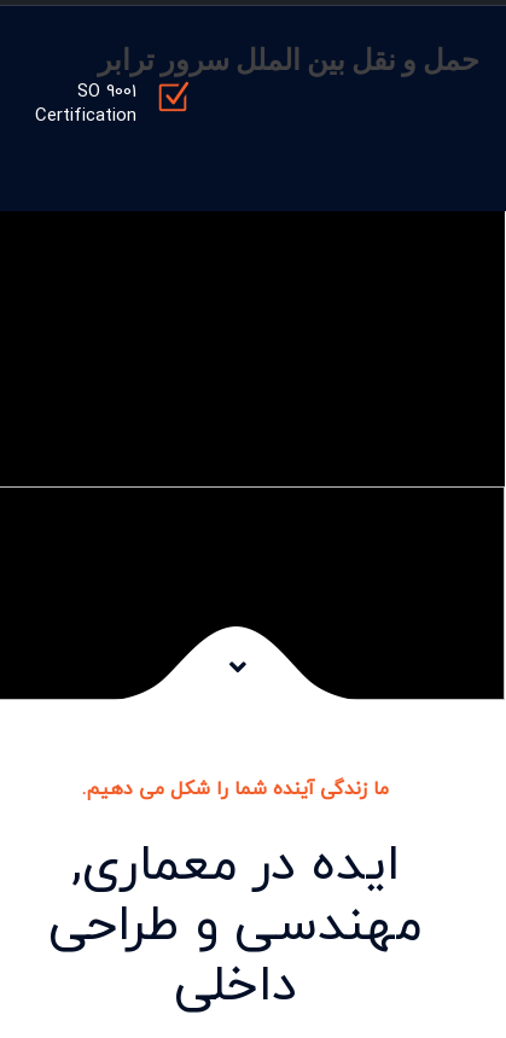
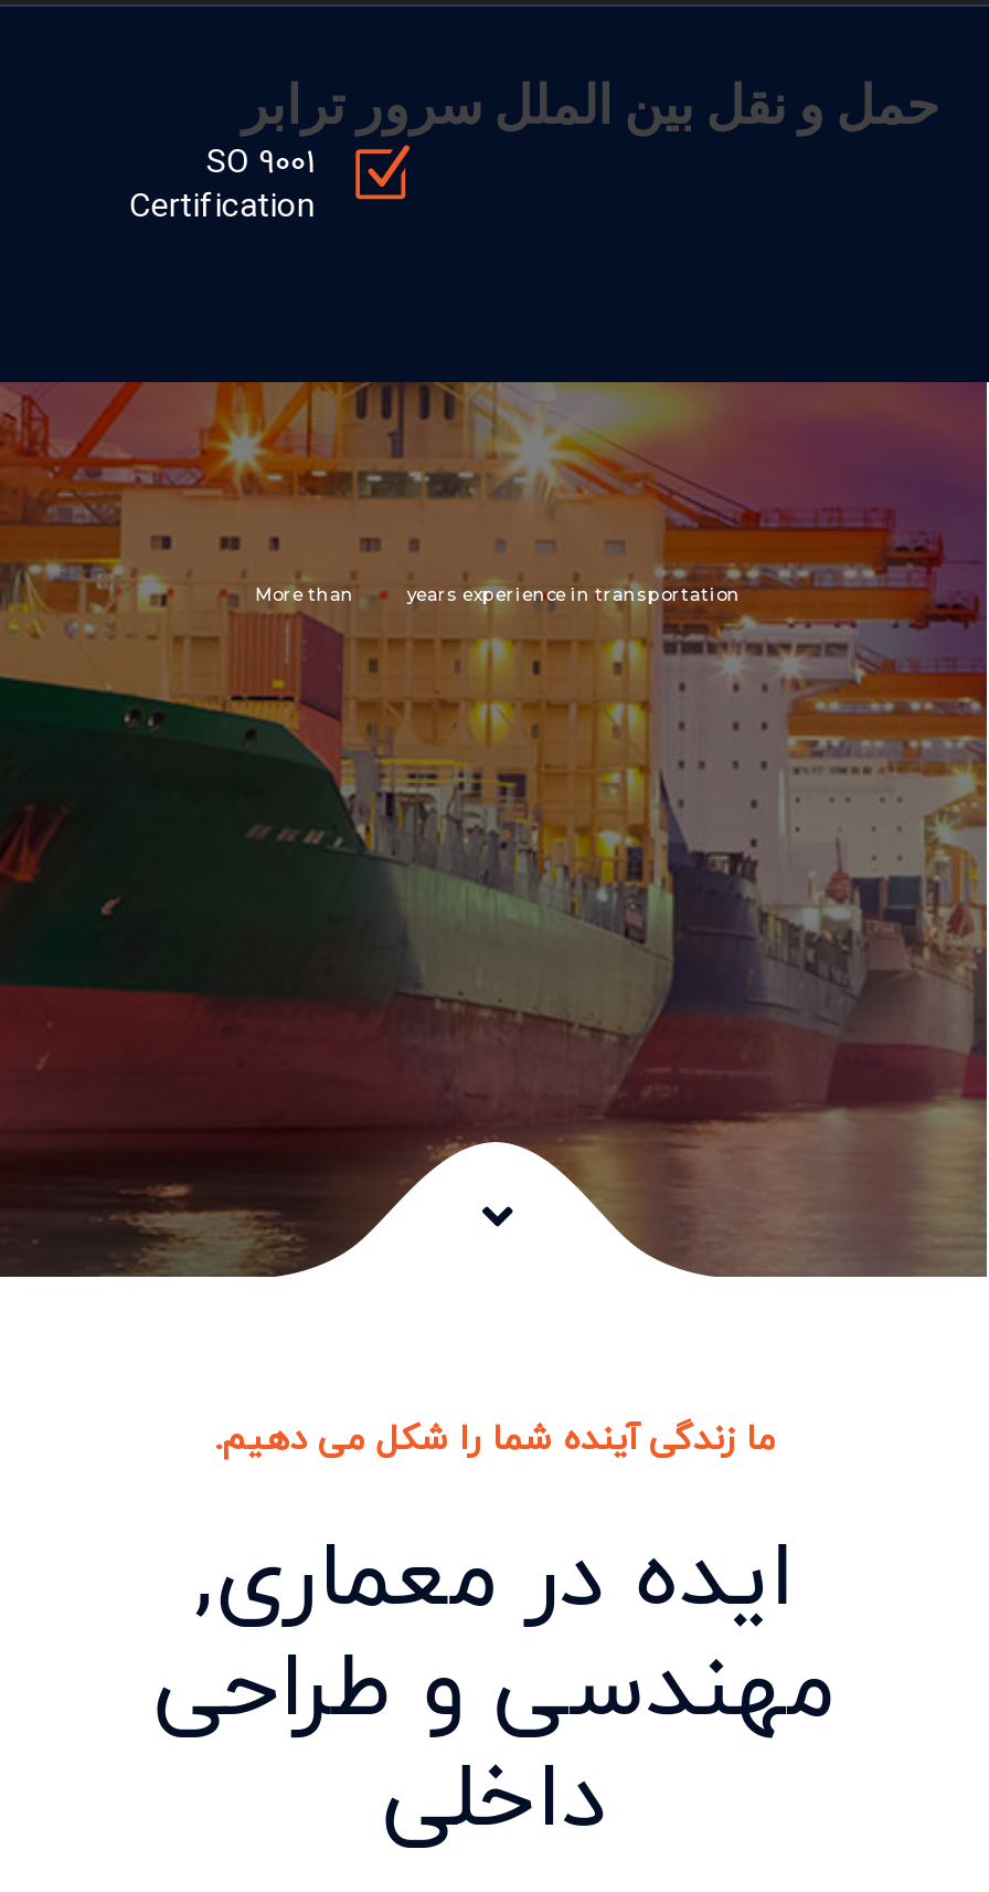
+ [image]
